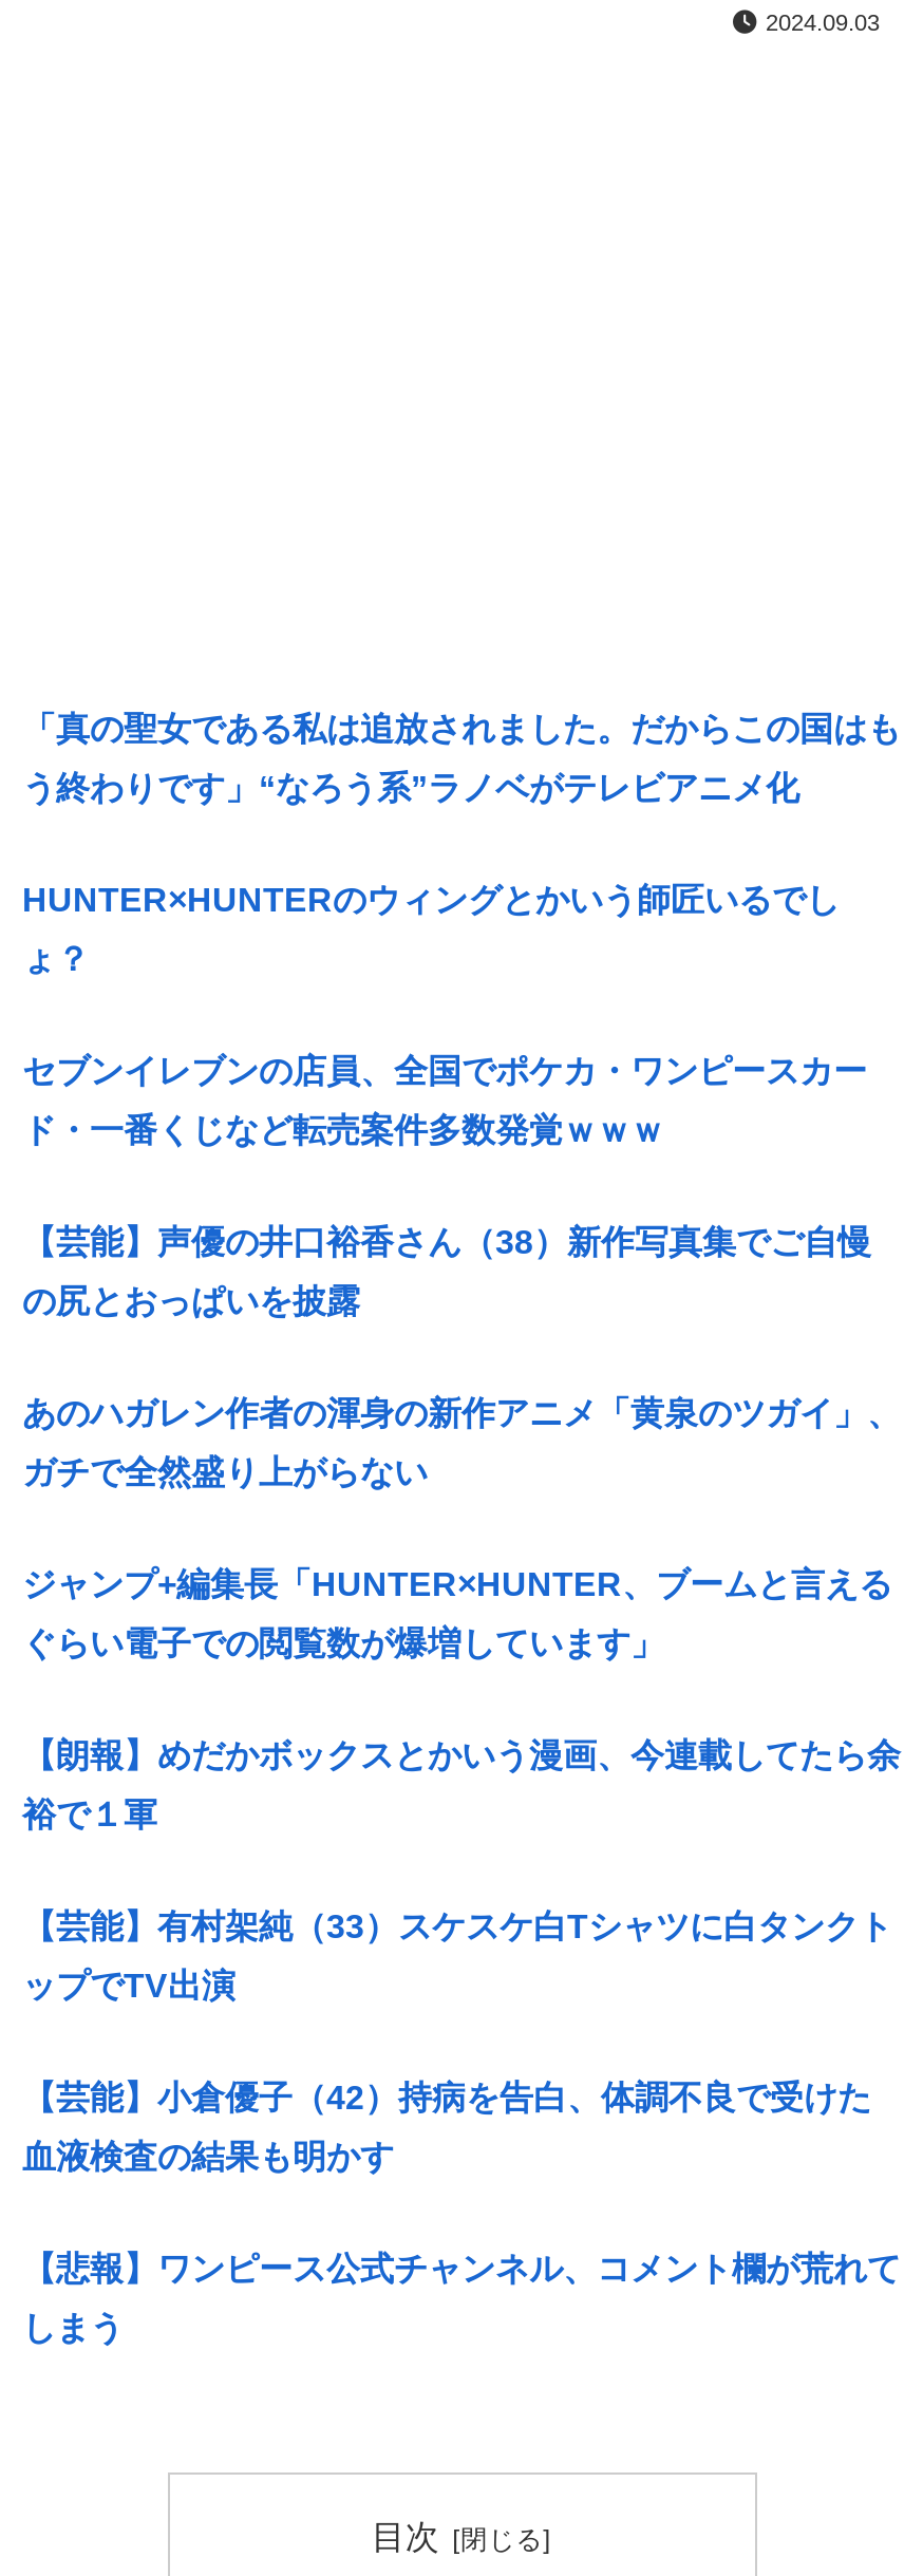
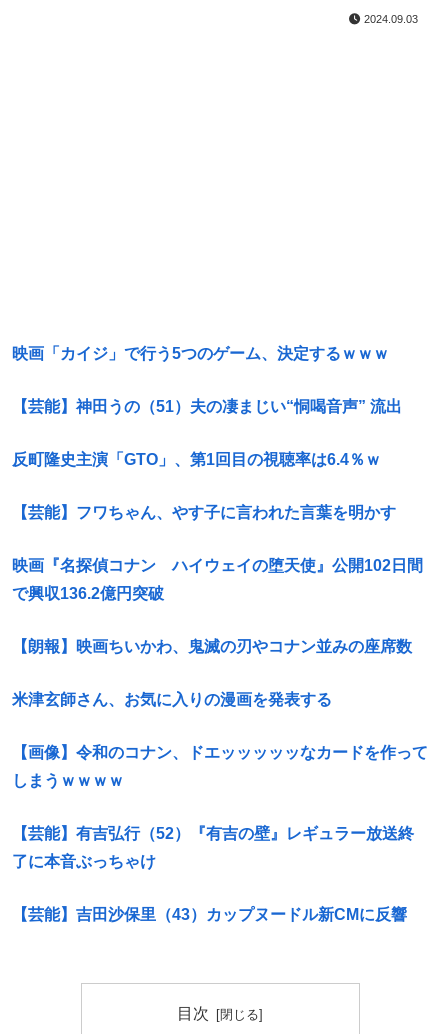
- 「真の聖女である私は追放されました。だからこの国はも
- う終わりです」“なろう系”ラノベがテレビアニメ化
- HUNTER×HUNTERのウィングとかいう師匠いるでし
- ょ？
- セブンイレブンの店員、全国でポケカ・ワンピースカー
- ド・一番くじなど転売案件多数発覚ｗｗｗ
- 【芸能】声優の井口裕香さん（38）新作写真集でご自慢
- の尻とおっぱいを披露
- あのハガレン作者の渾身の新作アニメ「黄泉のツガイ」、
- ガチで全然盛り上がらない
- ジャンプ+編集長「HUNTER×HUNTER、ブームと言える
- ぐらい電子での閲覧数が爆増しています」
- 【朗報】めだかボックスとかいう漫画、今連載してたら余
- 裕で１軍
- 【芸能】有村架純（33）スケスケ白Tシャツに白タンクト
- ップでTV出演
- 【芸能】小倉優子（42）持病を告白、体調不良で受けた
- 血液検査の結果も明かす
- 【悲報】ワンピース公式チャンネル、コメント欄が荒れて
- しまう
+ 映画「カイジ」で行う5つのゲーム、決定するｗｗｗ
+ 【芸能】神田うの（51）夫の凄まじい“恫喝音声” 流出
+ 反町隆史主演「GTO」、第1回目の視聴率は6.4％ｗ
+ 【芸能】フワちゃん、やす子に言われた言葉を明かす
+ 映画『名探偵コナン ハイウェイの堕天使』公開102日間
+ で興収136.2億円突破
+ 【朗報】映画ちいかわ、鬼滅の刃やコナン並みの座席数
+ 米津玄師さん、お気に入りの漫画を発表する
+ 【画像】令和のコナン、ドエッッッッッなカードを作って
+ しまうｗｗｗｗ
+ 【芸能】有吉弘行（52）『有吉の壁』レギュラー放送終
+ 了に本音ぶっちゃけ
+ 【芸能】吉田沙保里（43）カップヌードル新CMに反響
